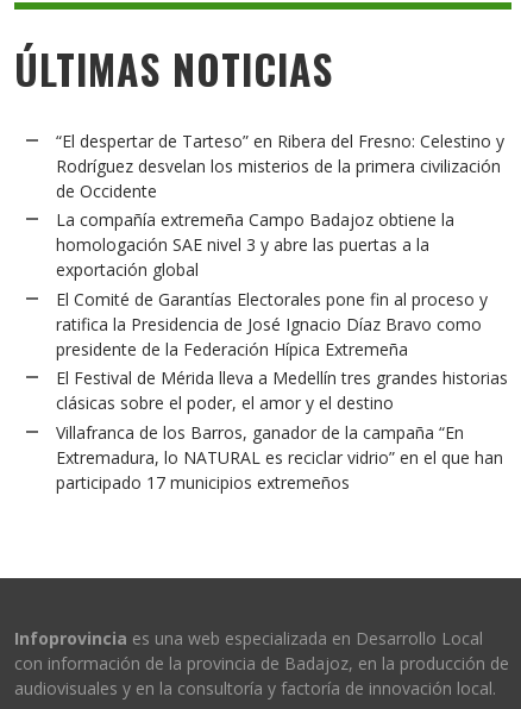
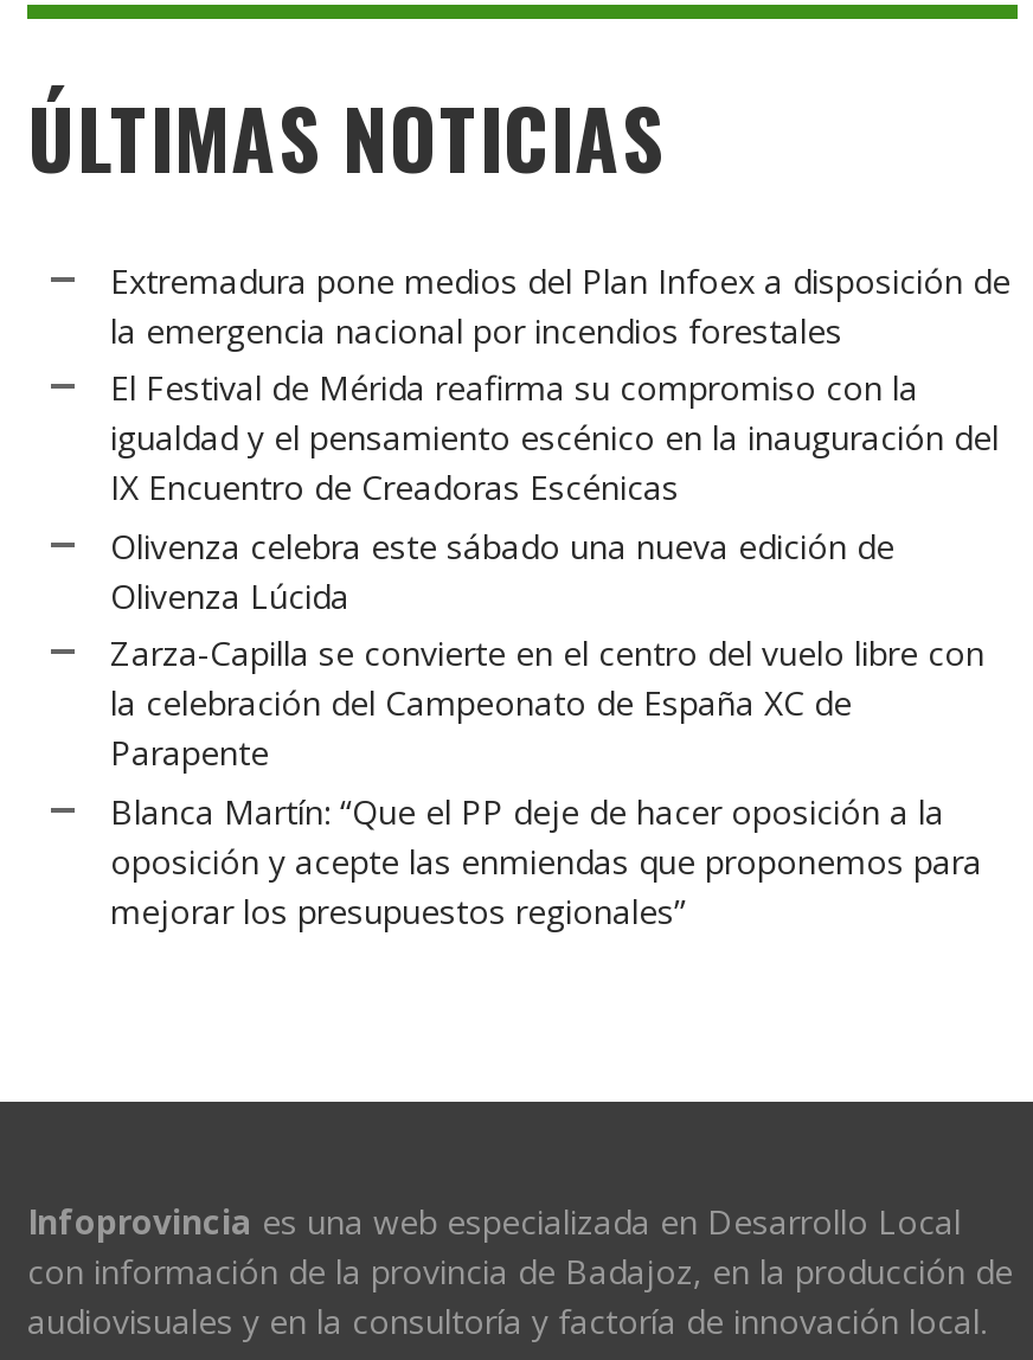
- “El despertar de Tarteso” en Ribera del Fresno: Celestino y
- Rodríguez desvelan los misterios de la primera civilización
- de Occidente
- La compañía extremeña Campo Badajoz obtiene la
- homologación SAE nivel 3 y abre las puertas a la
- exportación global
- El Comité de Garantías Electorales pone fin al proceso y
- ratifica la Presidencia de José Ignacio Díaz Bravo como
- presidente de la Federación Hípica Extremeña
- El Festival de Mérida lleva a Medellín tres grandes historias
- clásicas sobre el poder, el amor y el destino
- Villafranca de los Barros, ganador de la campaña “En
- Extremadura, lo NATURAL es reciclar vidrio” en el que han
- participado 17 municipios extremeños
+ Extremadura pone medios del Plan Infoex a disposición de
+ la emergencia nacional por incendios forestales
+ El Festival de Mérida reafirma su compromiso con la
+ igualdad y el pensamiento escénico en la inauguración del
+ IX Encuentro de Creadoras Escénicas
+ Olivenza celebra este sábado una nueva edición de
+ Olivenza Lúcida
+ Zarza-Capilla se convierte en el centro del vuelo libre con
+ la celebración del Campeonato de España XC de
+ Parapente
+ Blanca Martín: “Que el PP deje de hacer oposición a la
+ oposición y acepte las enmiendas que proponemos para
+ mejorar los presupuestos regionales”
